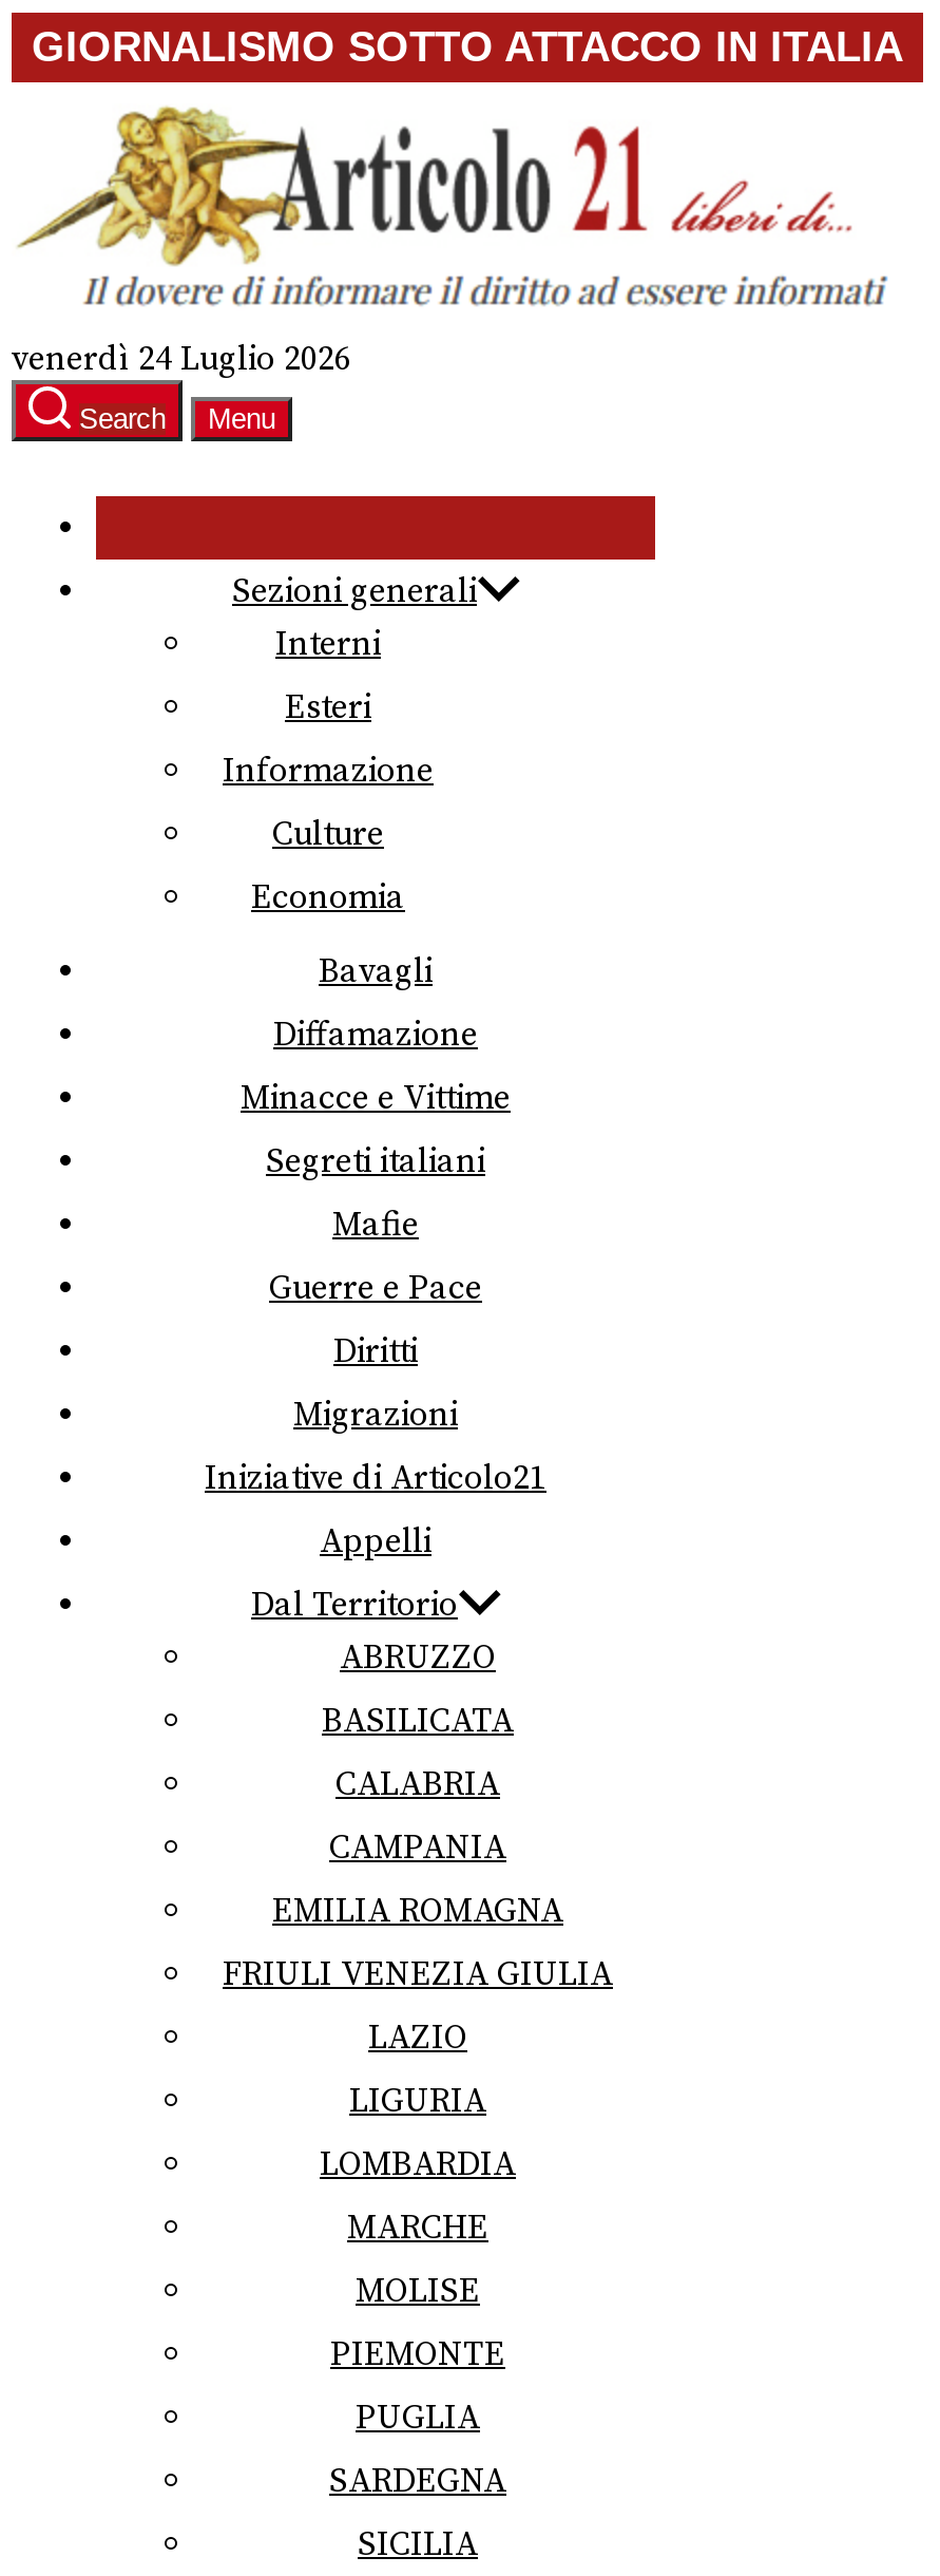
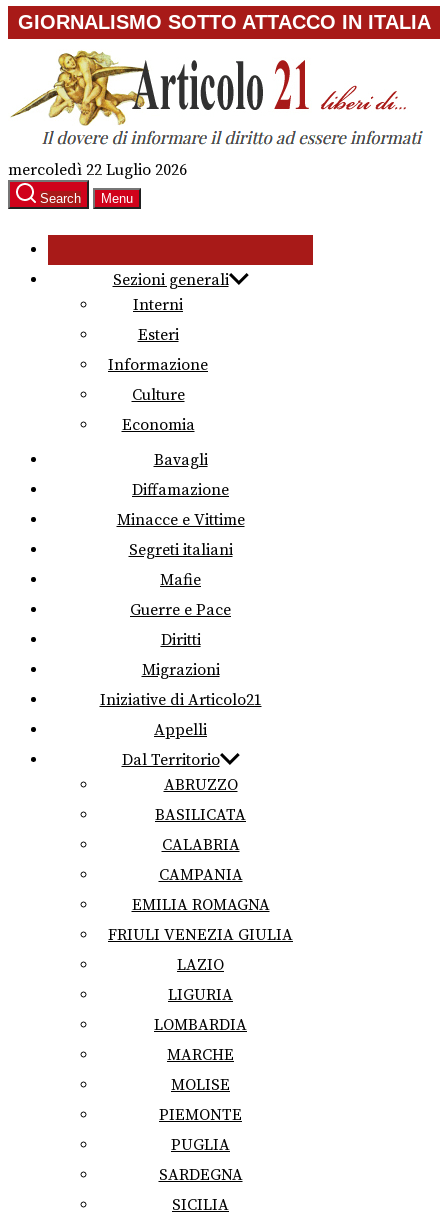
- venerdì 24 Luglio 2026
+ mercoledì 22 Luglio 2026
